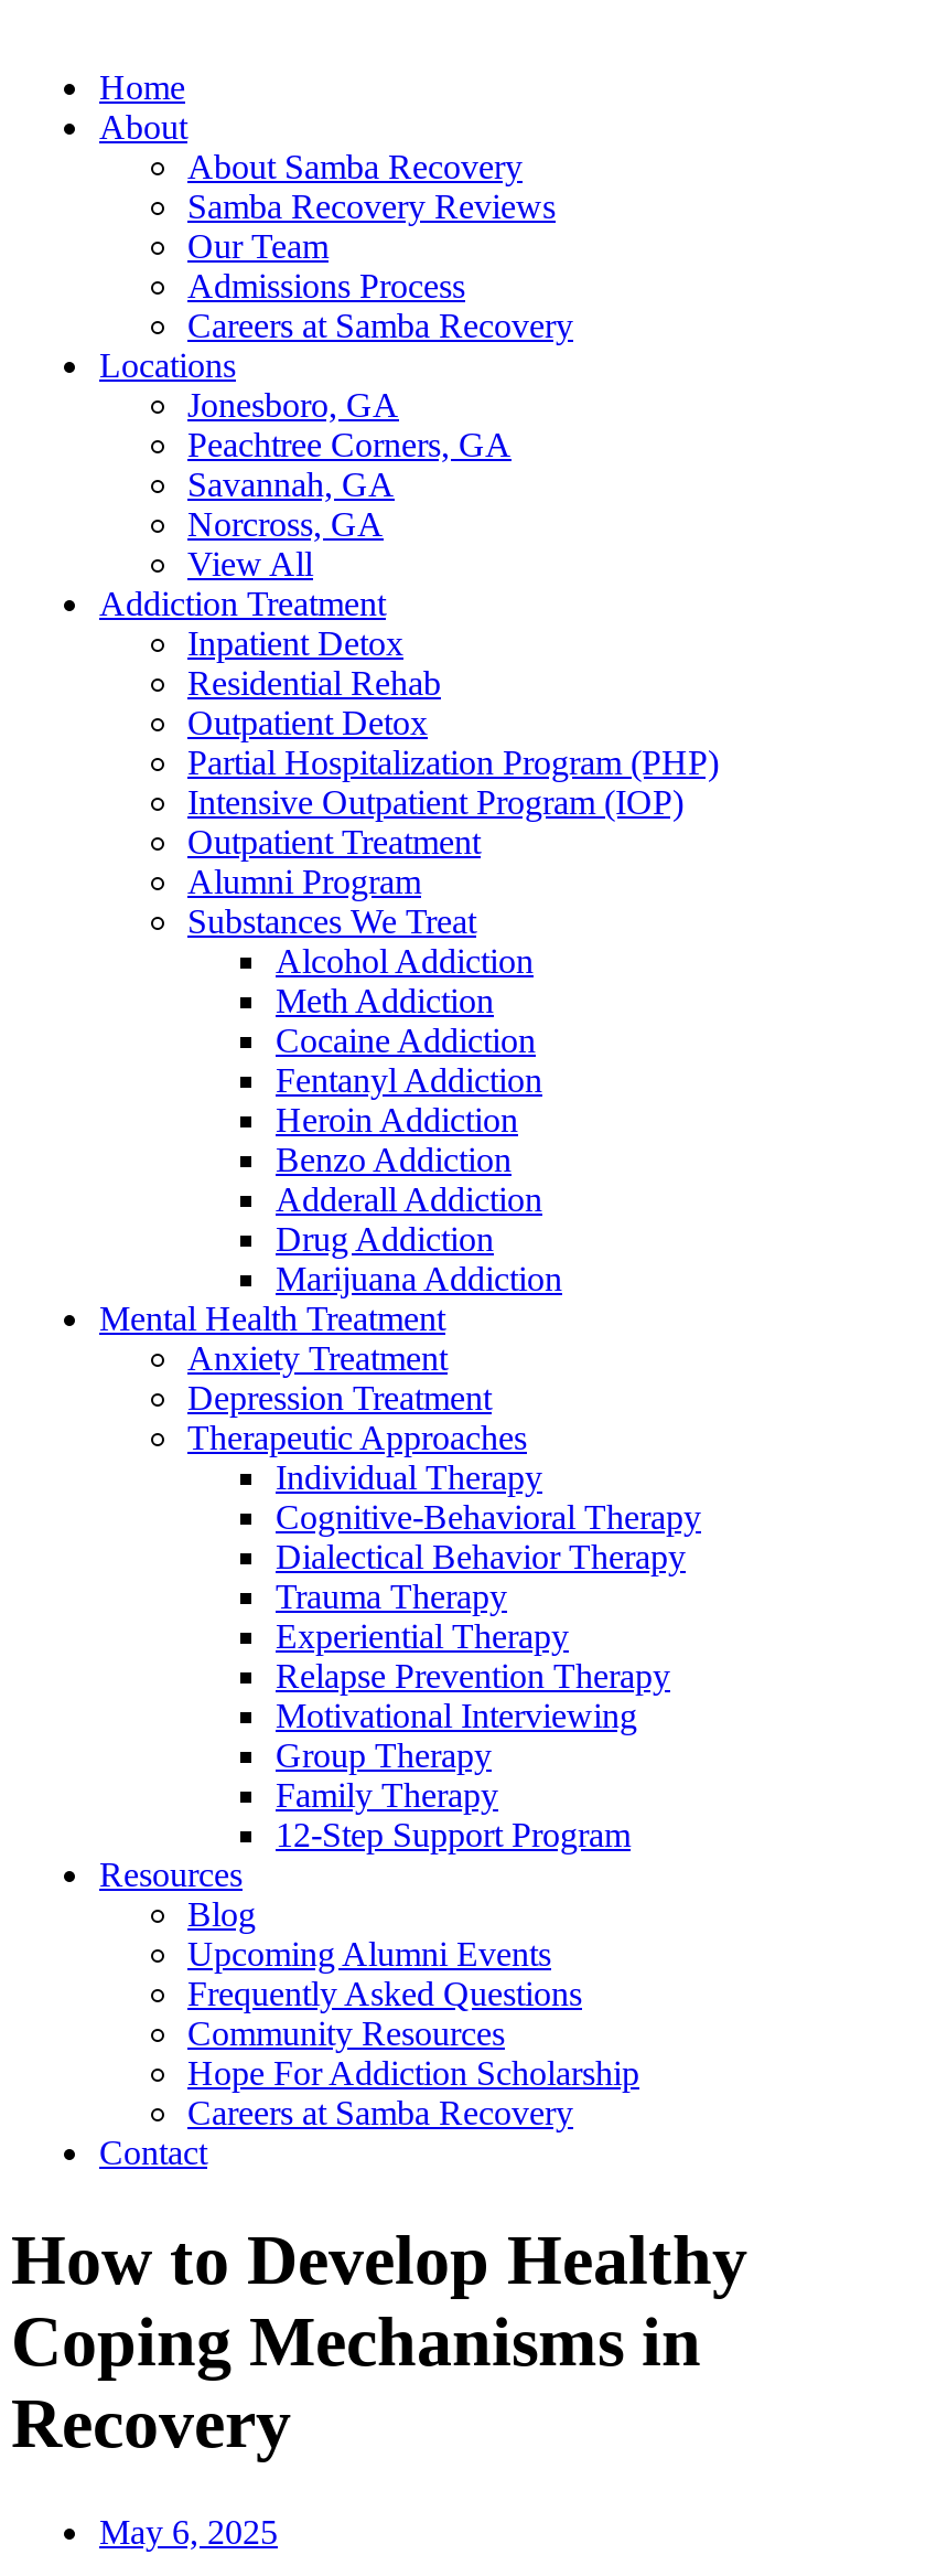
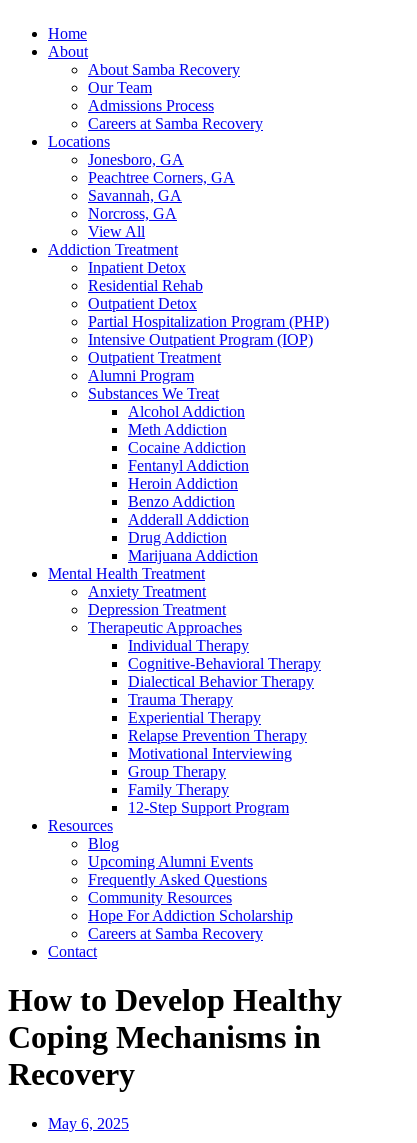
- Samba Recovery Reviews
